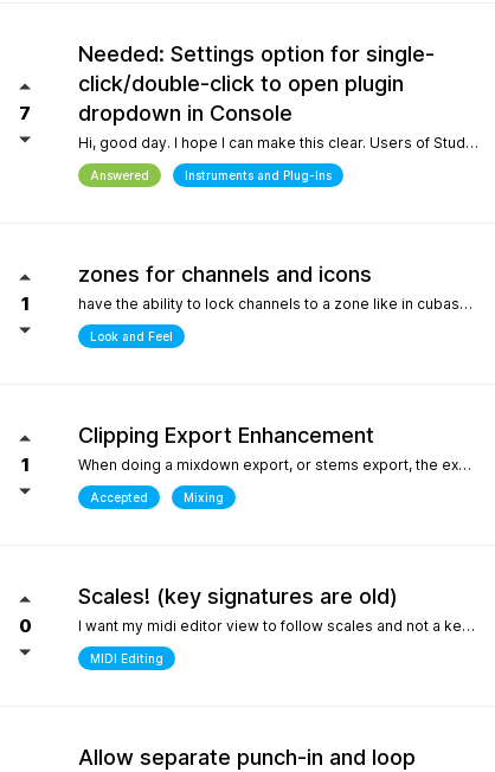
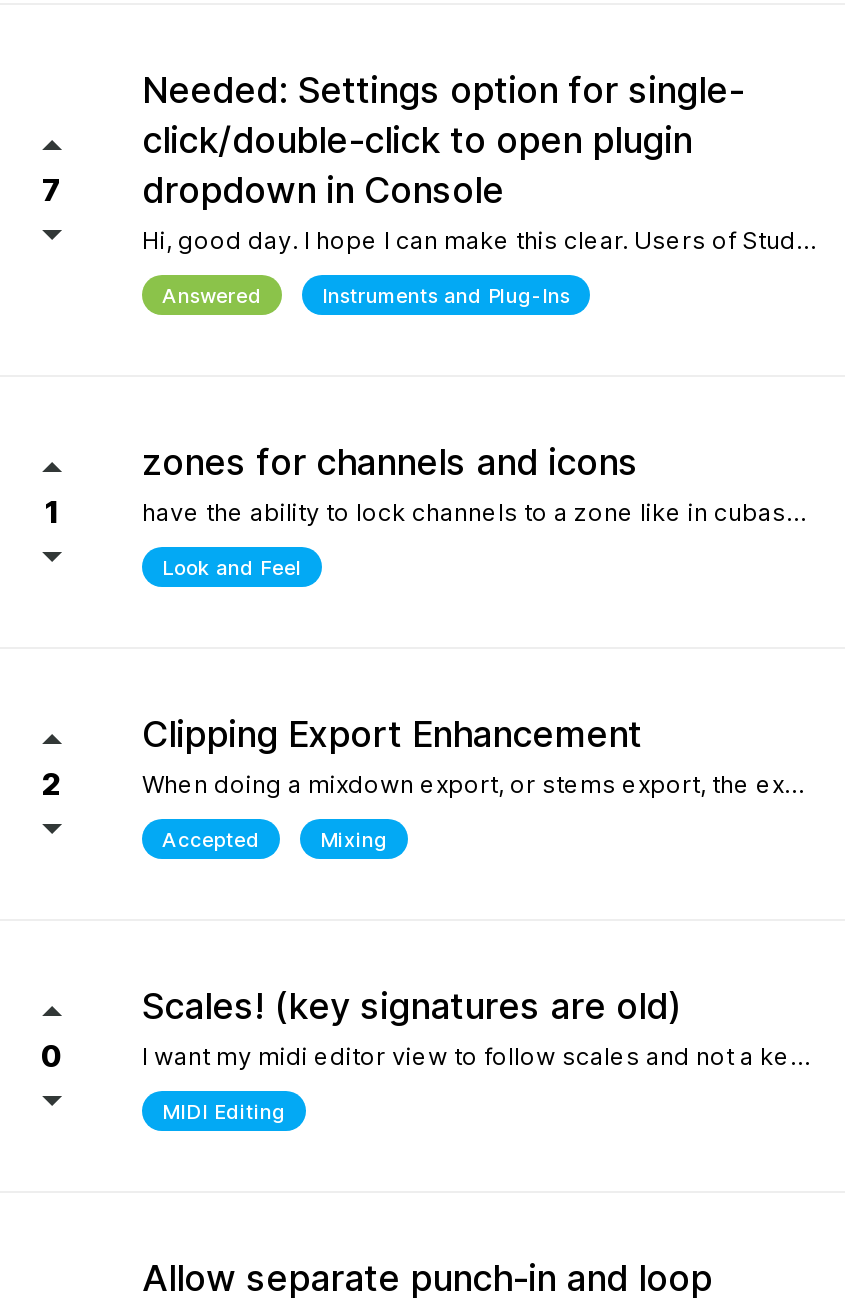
- 1
+ 2
